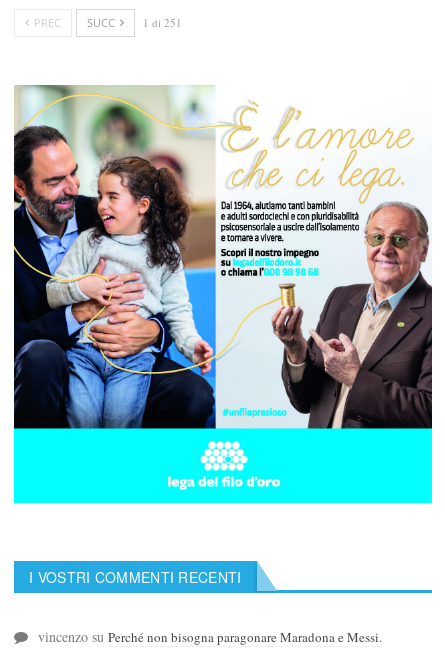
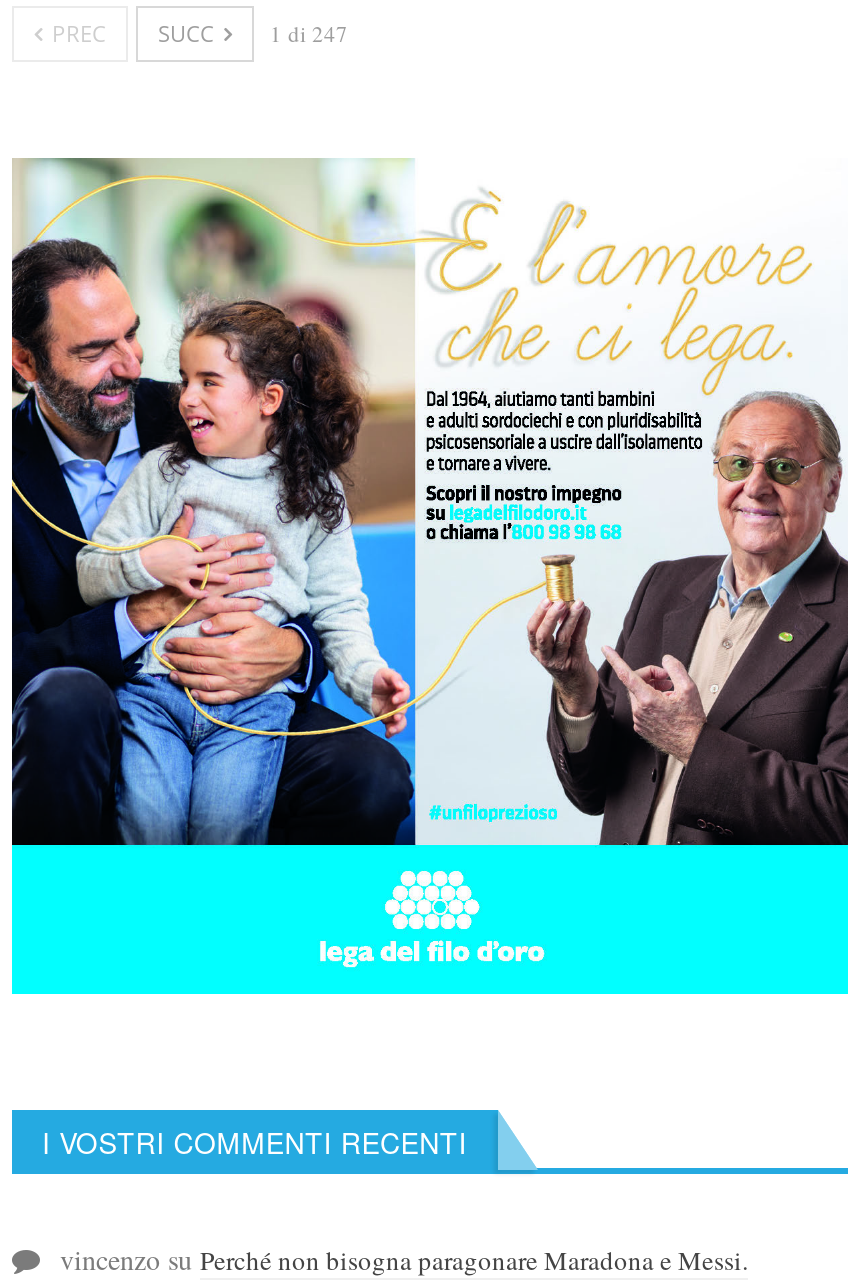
- PREC SUCC 1 di 251
+ PREC SUCC 1 di 247
